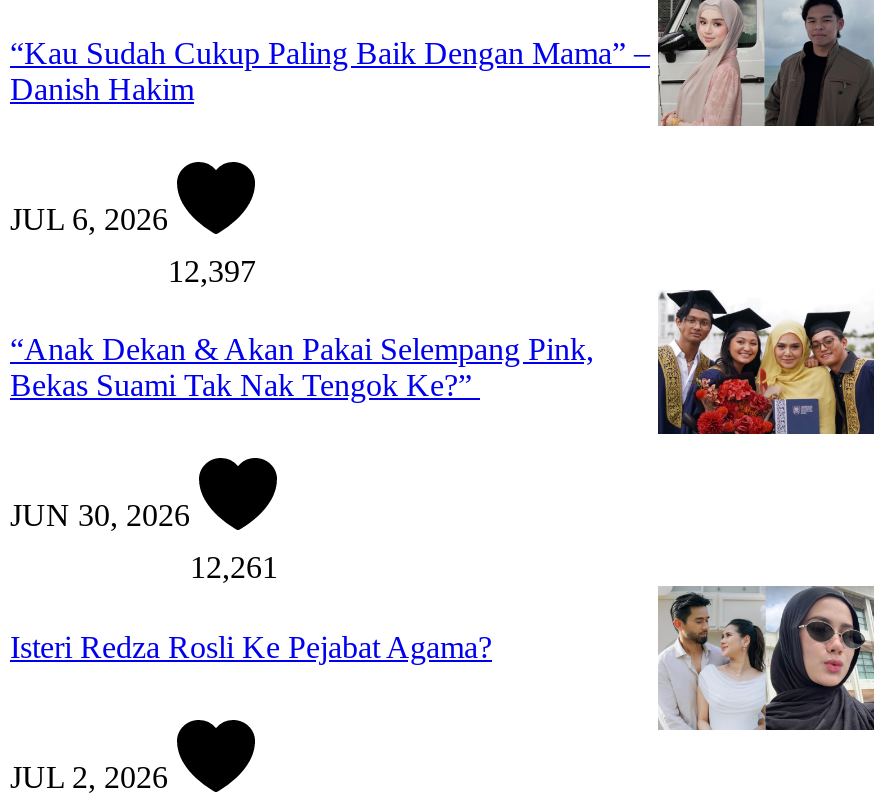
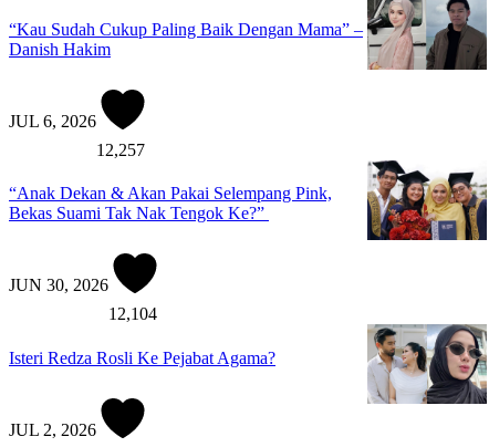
- 12,397
+ 12,257

- 12,261
+ 12,104
